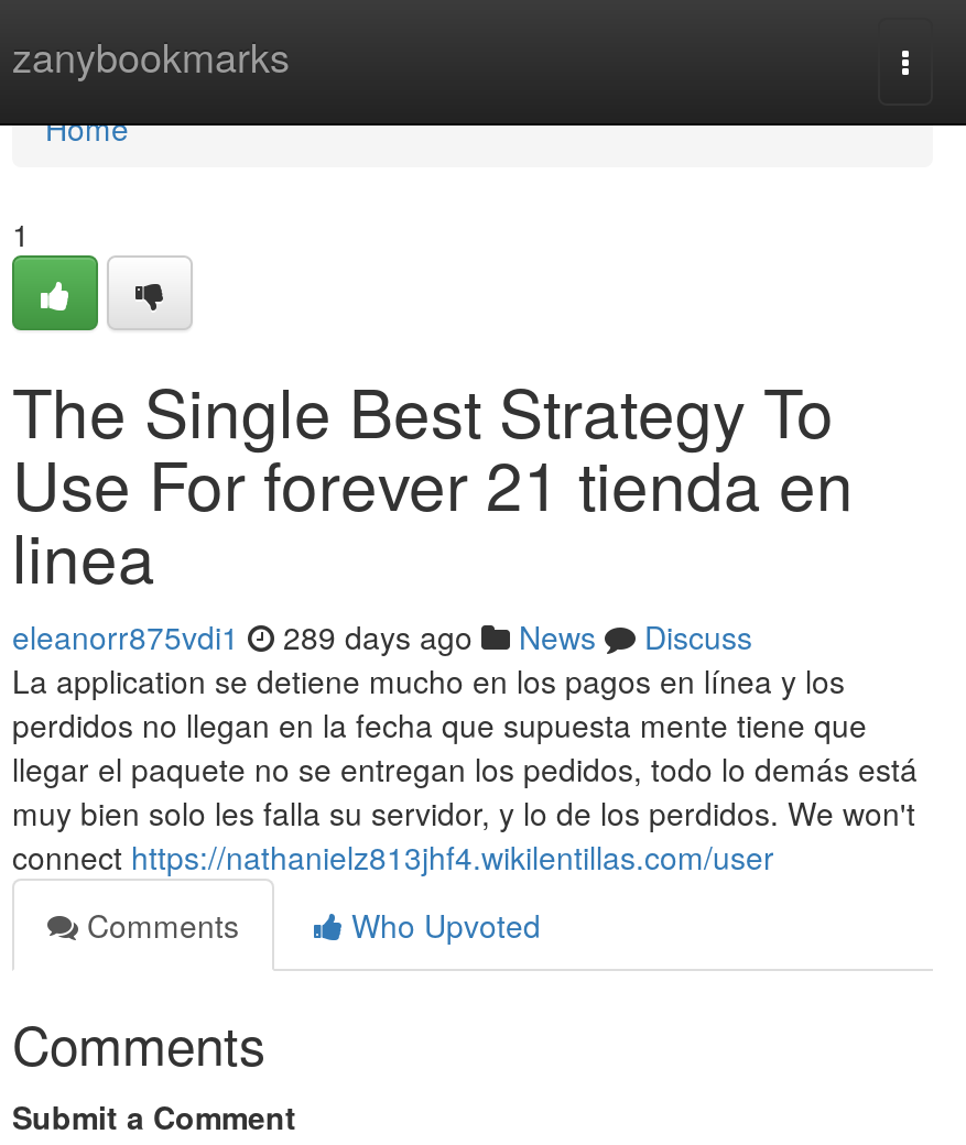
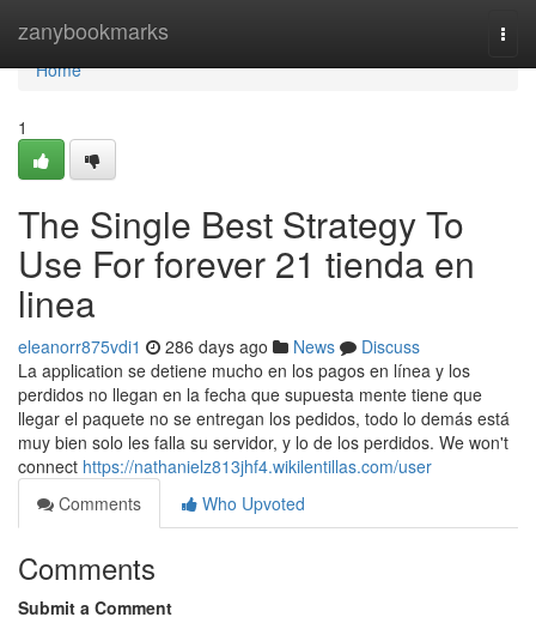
- eleanorr875vdi1 289 days ago News Discuss
+ eleanorr875vdi1 286 days ago News Discuss
